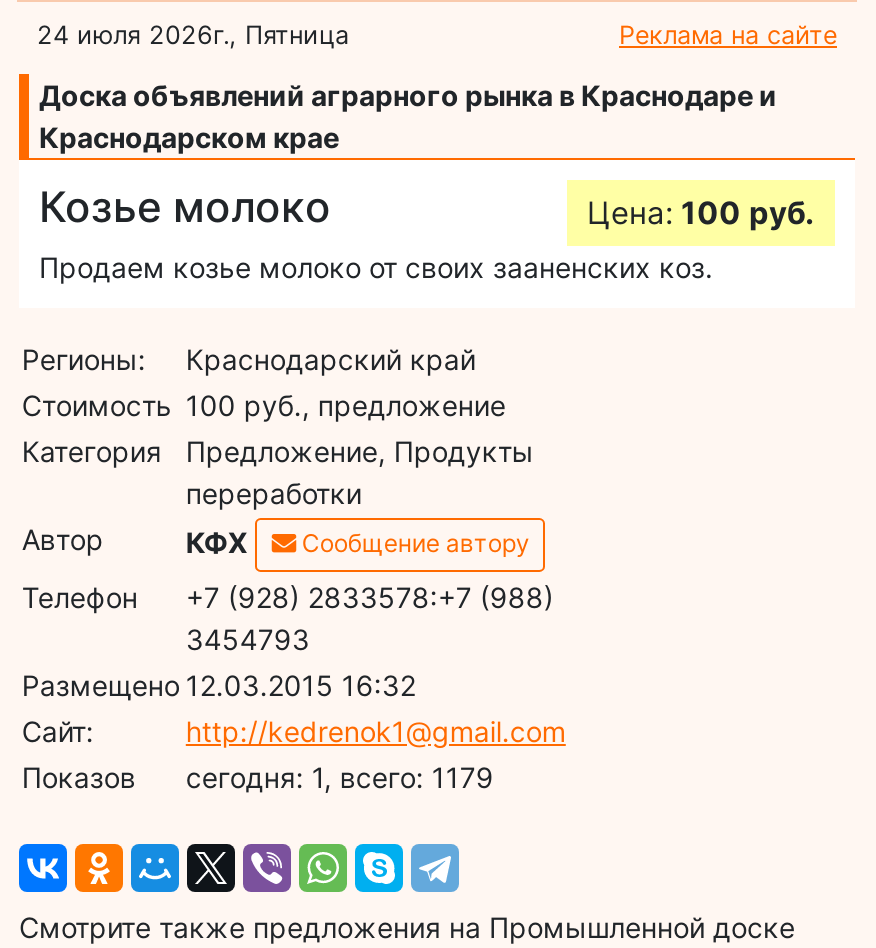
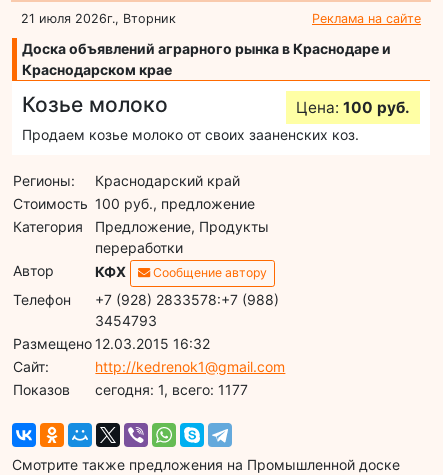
- 24 июля 2026г., Пятница
+ 21 июля 2026г., Вторник

- cегодня: 1, всего: 1179
+ cегодня: 1, всего: 1177
